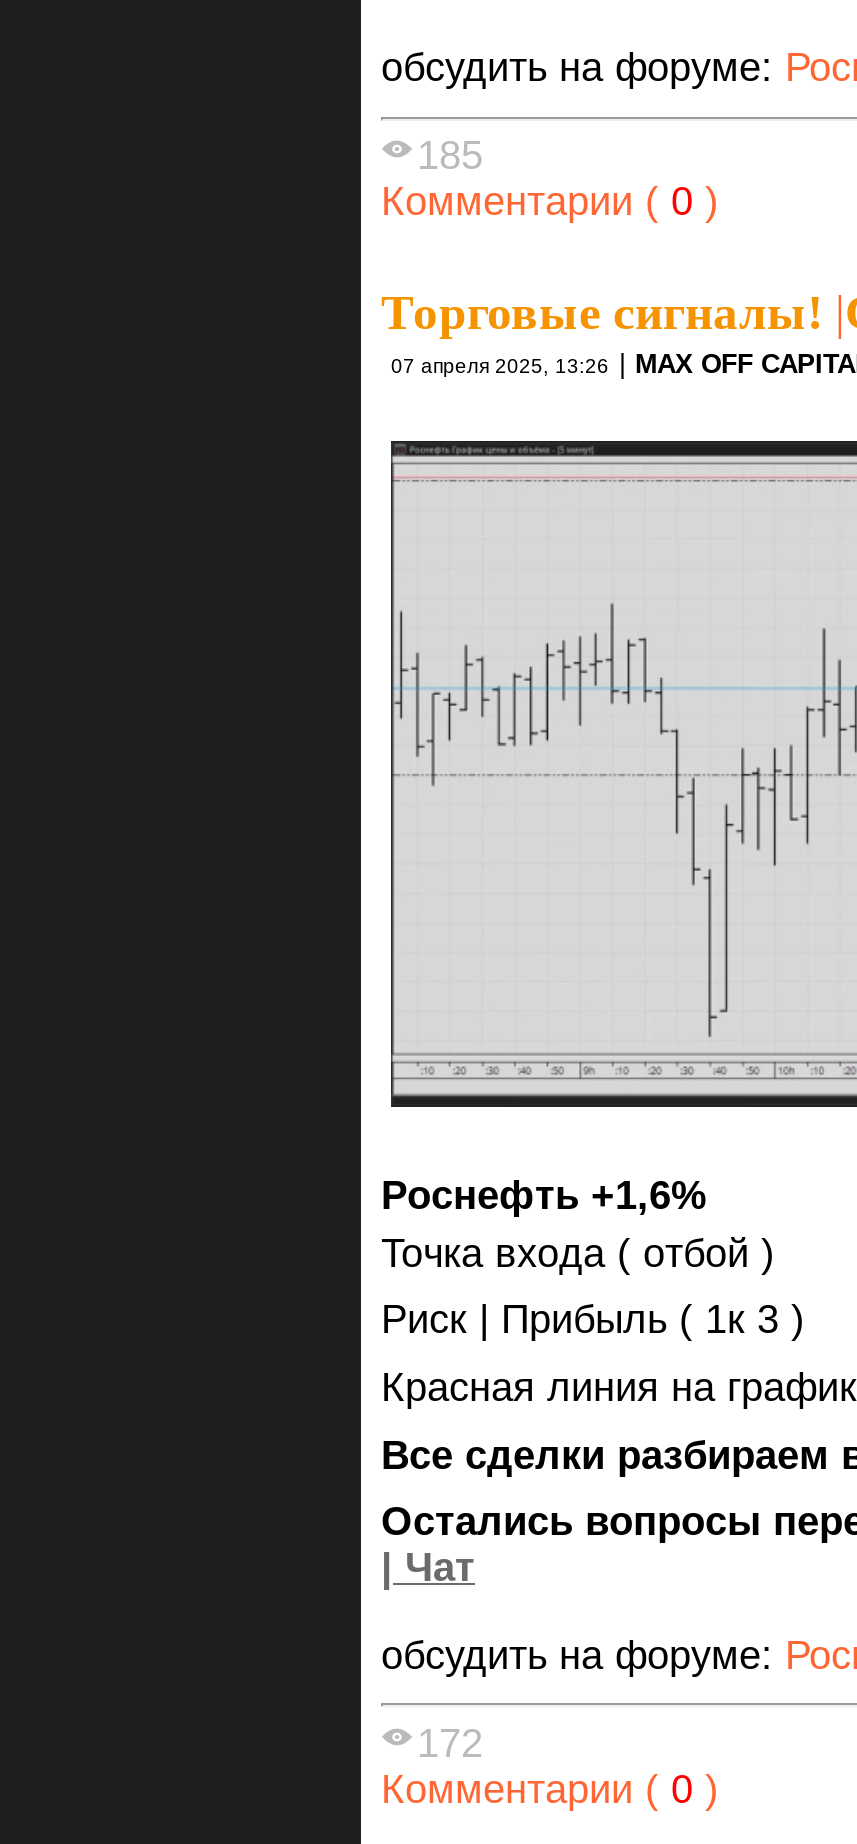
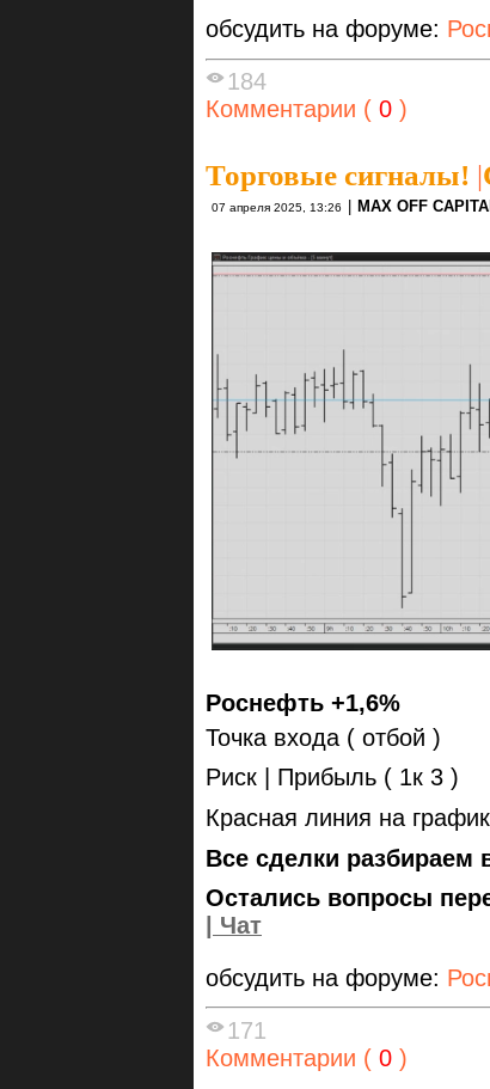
- 185
+ 184

- 172
+ 171
